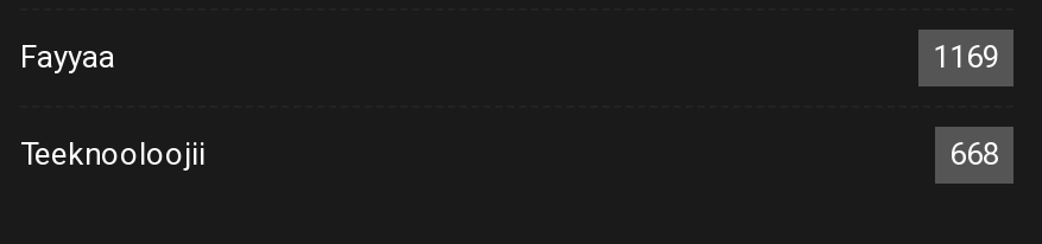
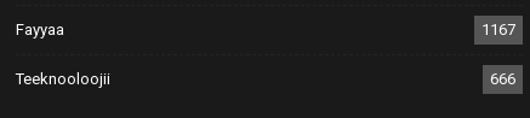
- 1169
+ 1167

- 668
+ 666
